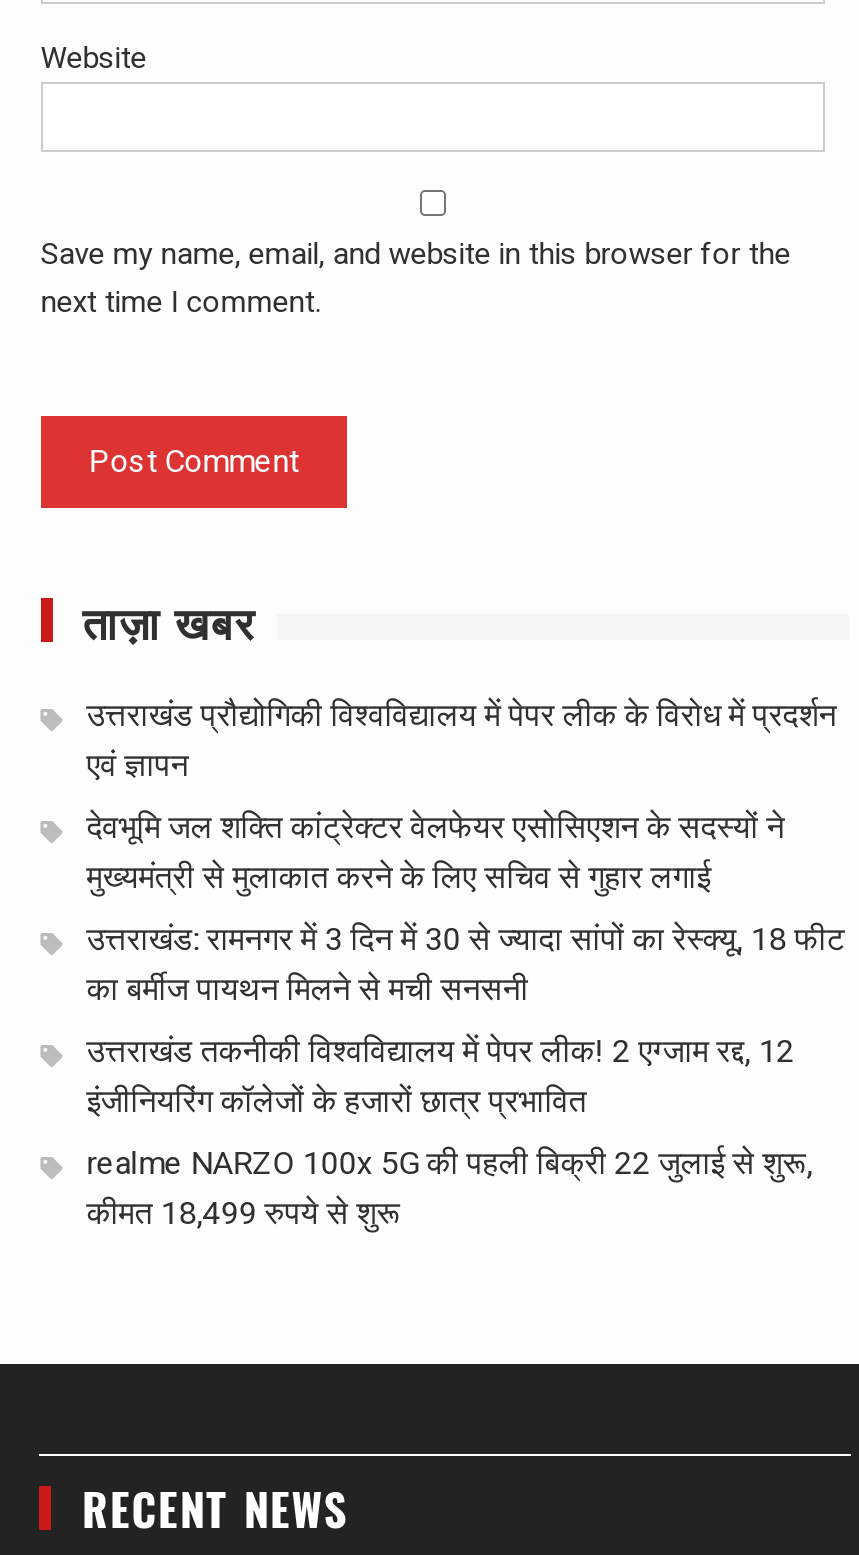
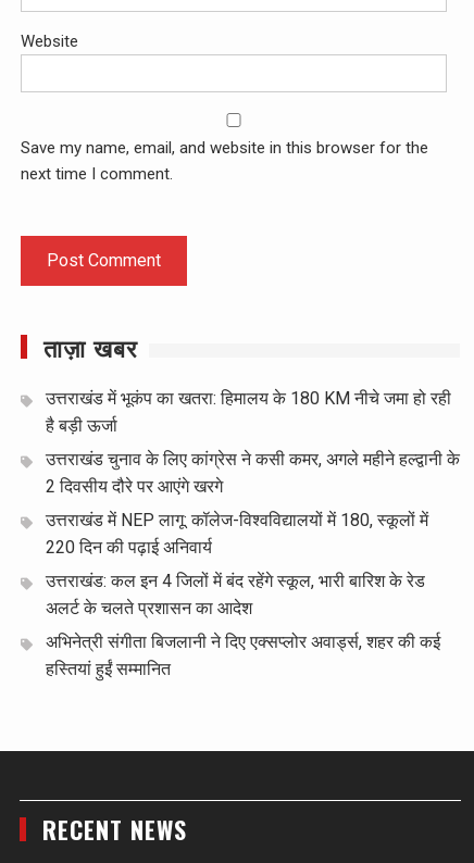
- उत्तराखंड प्रौद्योगिकी विश्वविद्यालय में पेपर लीक के विरोध में प्रदर्शन
- एवं ज्ञापन
+ उत्तराखंड में भूकंप का खतरा: हिमालय के 180 KM नीचे जमा हो रही
+ है बड़ी ऊर्जा

- देवभूमि जल शक्ति कांट्रेक्टर वेलफेयर एसोसिएशन के सदस्यों ने
- मुख्यमंत्री से मुलाकात करने के लिए सचिव से गुहार लगाई
+ उत्तराखंड चुनाव के लिए कांग्रेस ने कसी कमर, अगले महीने हल्द्वानी के
+ 2 दिवसीय दौरे पर आएंगे खरगे

- उत्तराखंड: रामनगर में 3 दिन में 30 से ज्यादा सांपों का रेस्क्यू, 18 फीट
- का बर्मीज पायथन मिलने से मची सनसनी
+ उत्तराखंड में NEP लागू: कॉलेज-विश्वविद्यालयों में 180, स्कूलों में
+ 220 दिन की पढ़ाई अनिवार्य

- उत्तराखंड तकनीकी विश्वविद्यालय में पेपर लीक! 2 एग्जाम रद्द, 12
- इंजीनियरिंग कॉलेजों के हजारों छात्र प्रभावित
+ उत्तराखंड: कल इन 4 जिलों में बंद रहेंगे स्कूल, भारी बारिश के रेड
+ अलर्ट के चलते प्रशासन का आदेश

- realme NARZO 100x 5G की पहली बिक्री 22 जुलाई से शुरू,
- कीमत 18,499 रुपये से शुरू
+ अभिनेत्री संगीता बिजलानी ने दिए एक्सप्लोर अवार्ड्स, शहर की कई
+ हस्तियां हुईं सम्मानित
